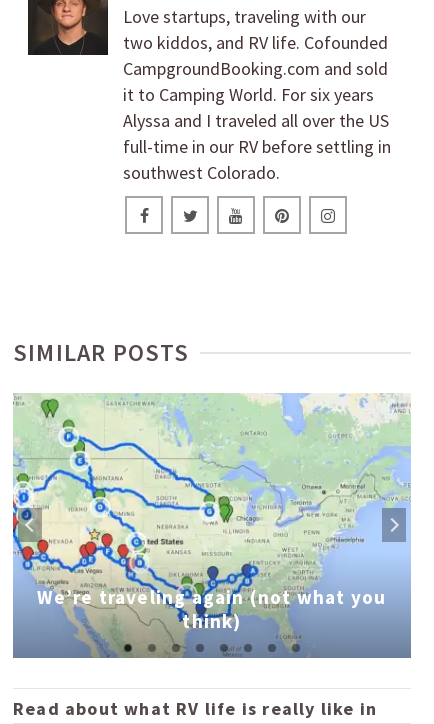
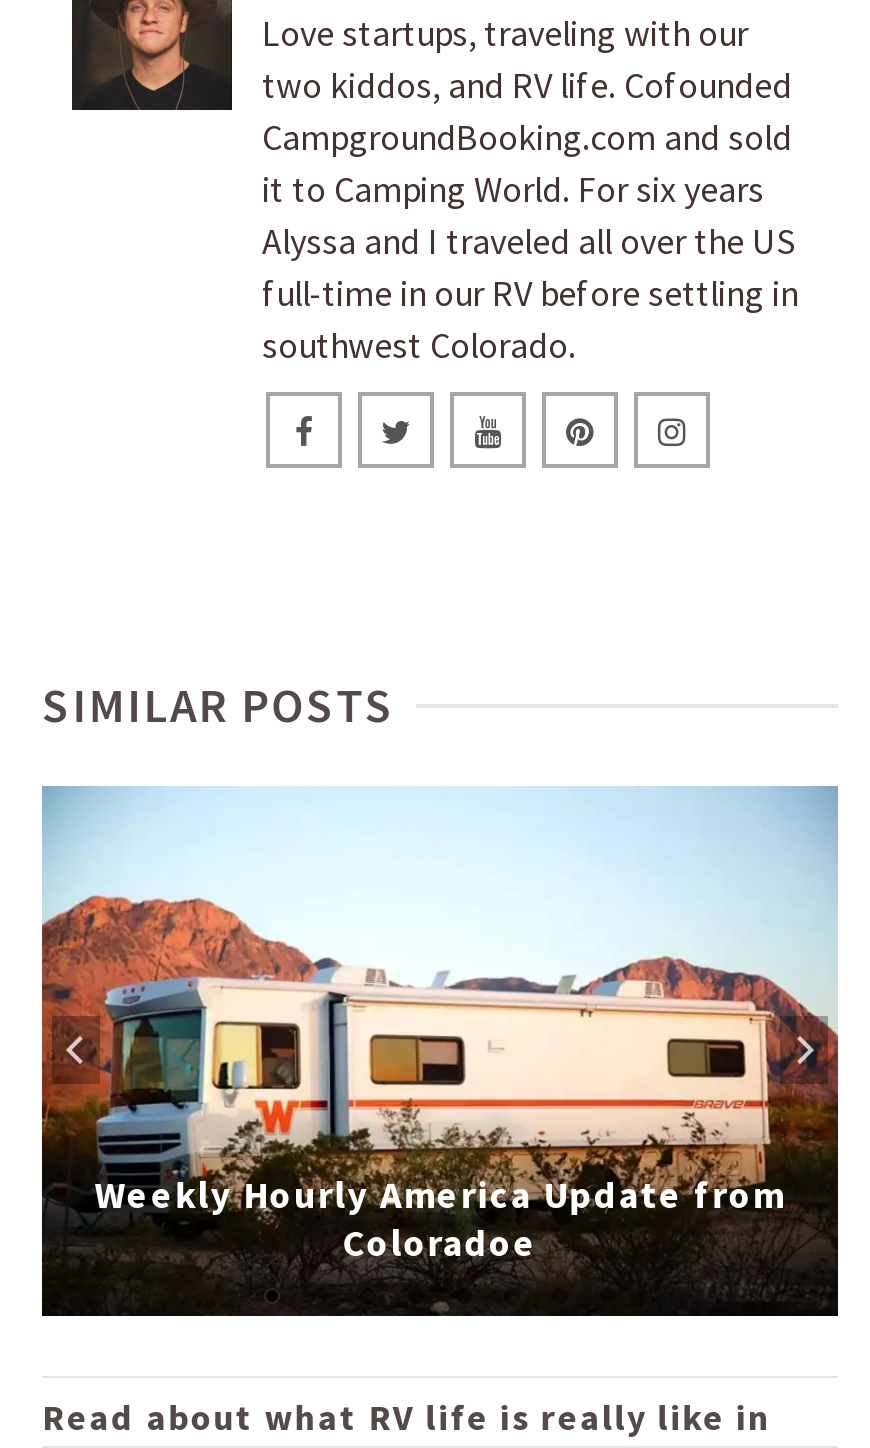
- [image]
- We’re traveling again (not what you
- think)
+ [image]
+ Weekly Hourly America Update from
+ Coloradoe
